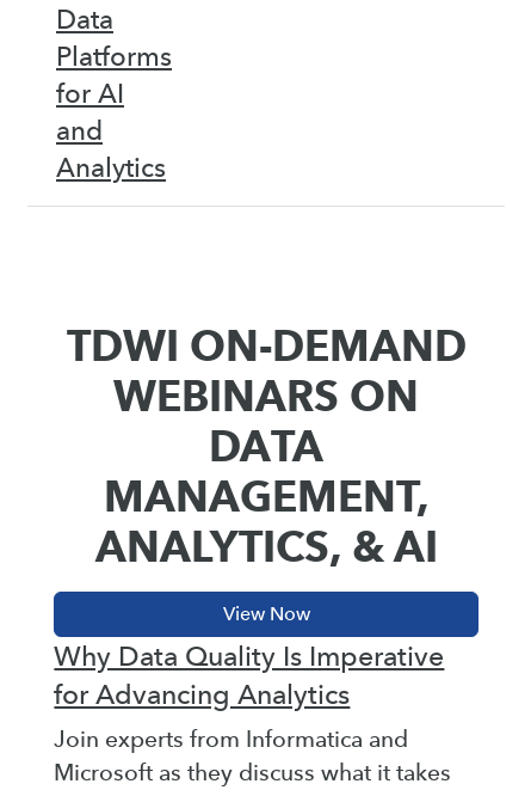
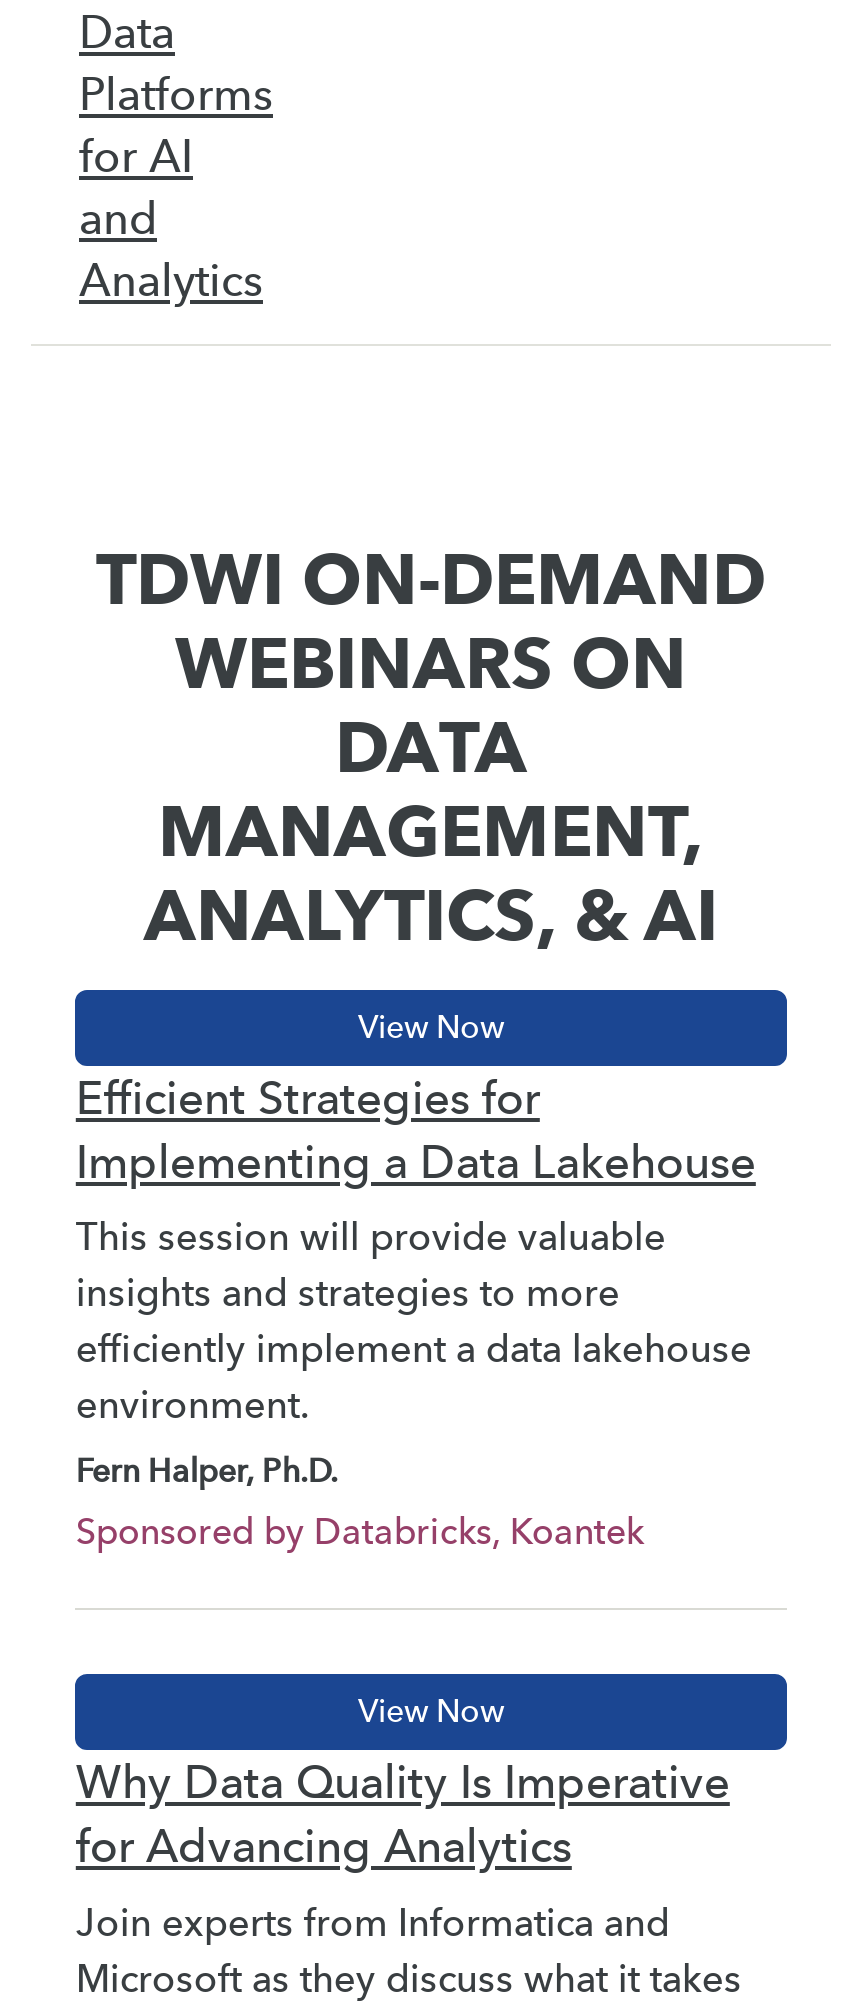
+ Efficient Strategies for
+ Implementing a Data Lakehouse
+ This session will provide valuable
+ insights and strategies to more
+ efficiently implement a data lakehouse
+ environment.
+ Fern Halper, Ph.D.
+ Sponsored by Databricks, Koantek
